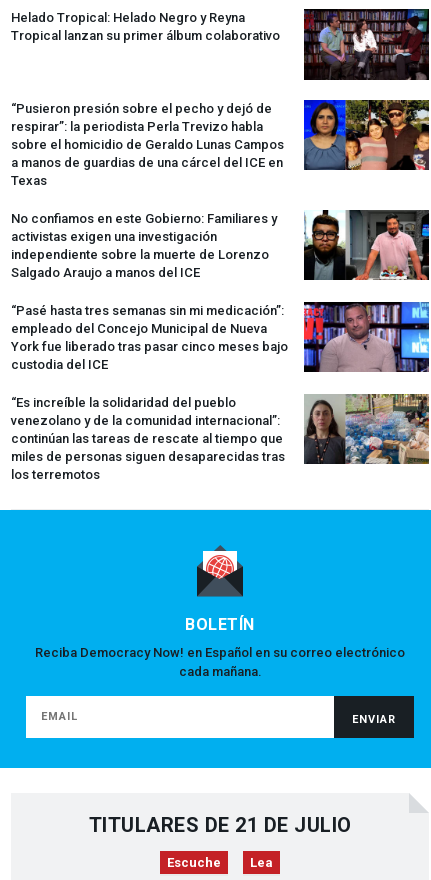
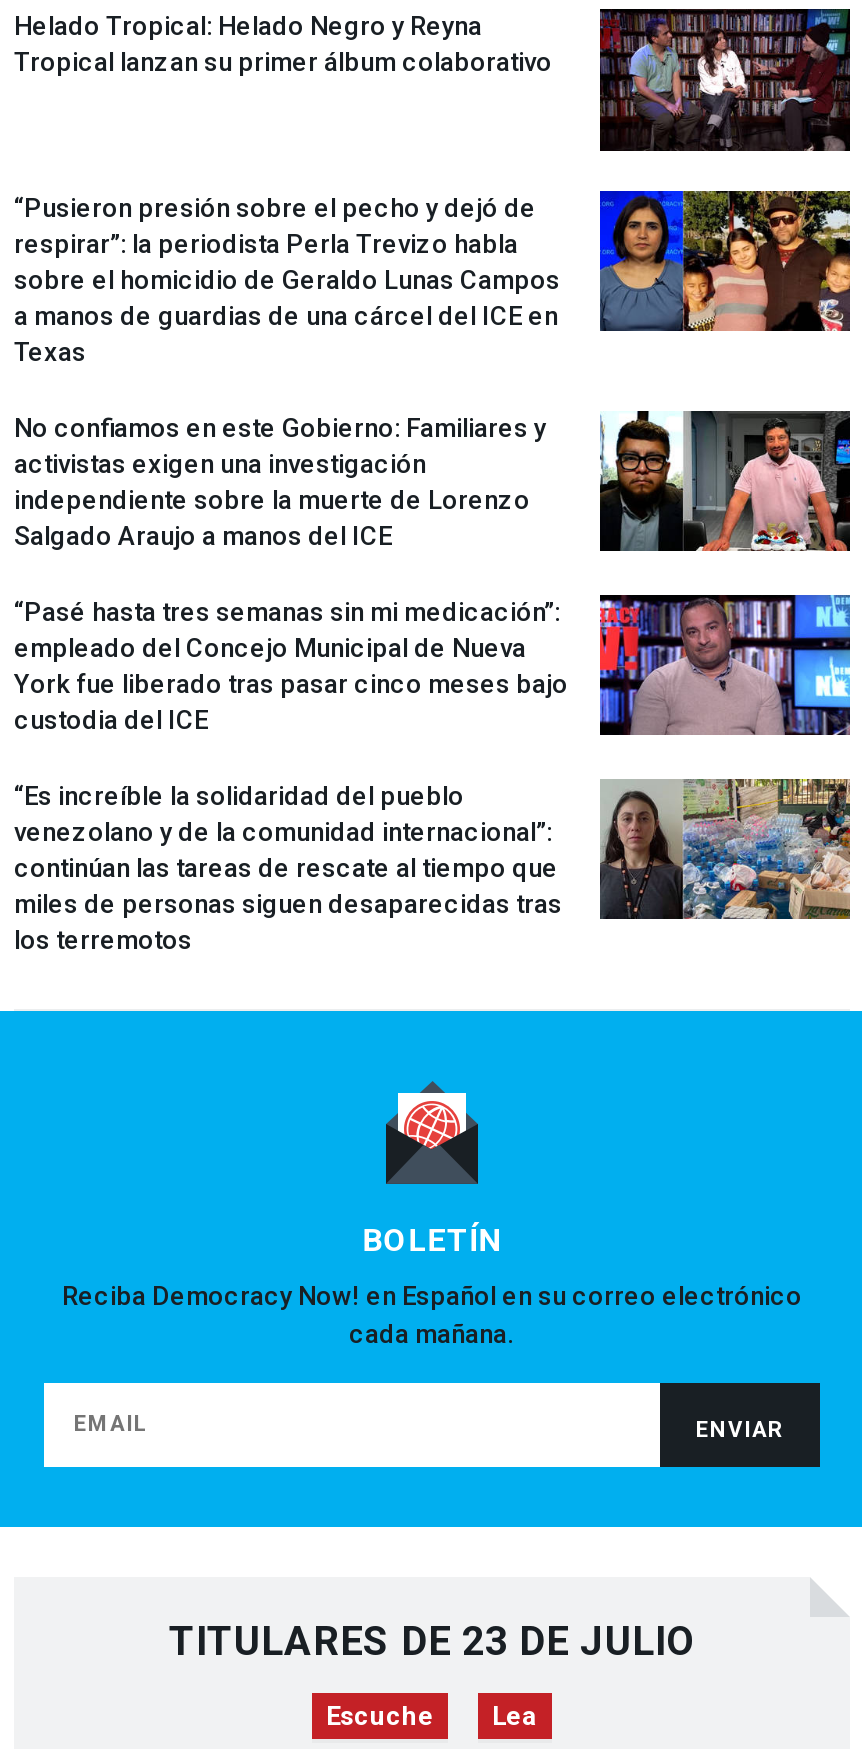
- TITULARES DE 21 DE JULIO
+ TITULARES DE 23 DE JULIO
